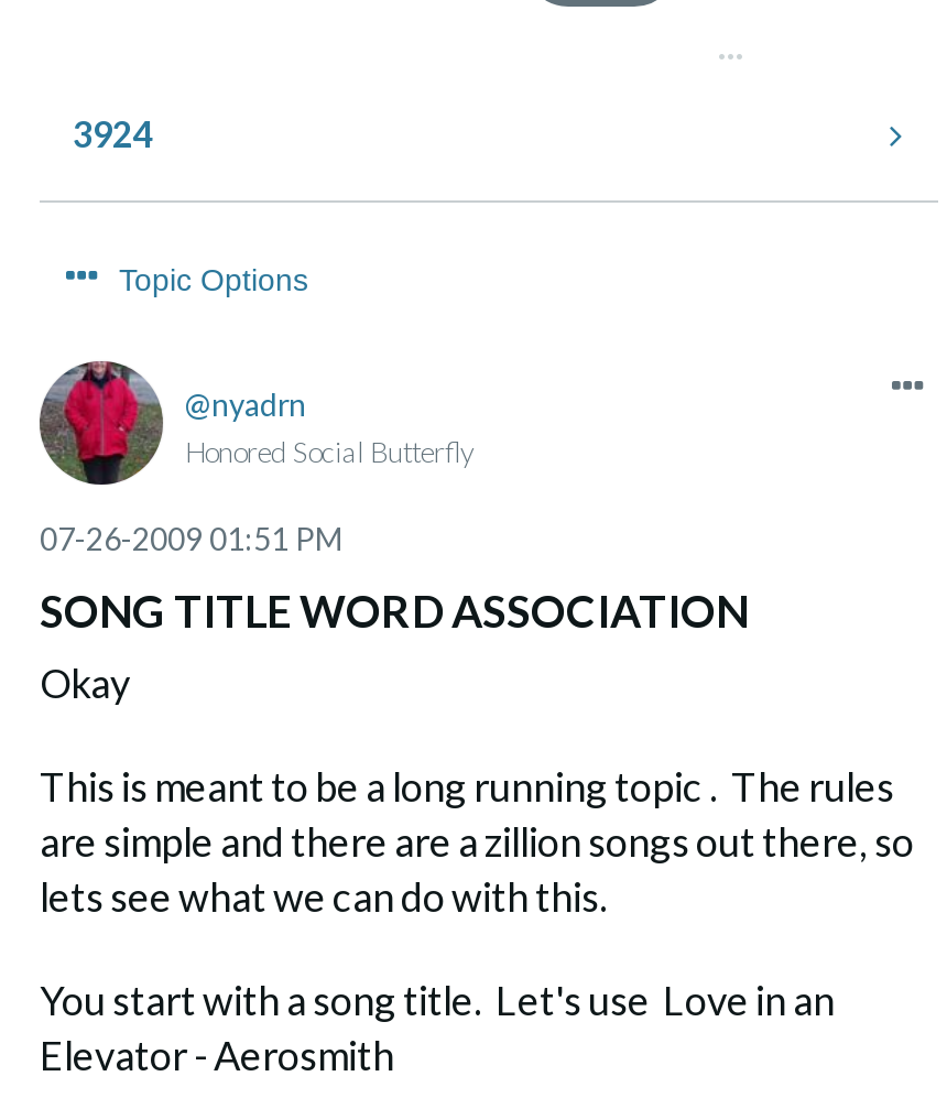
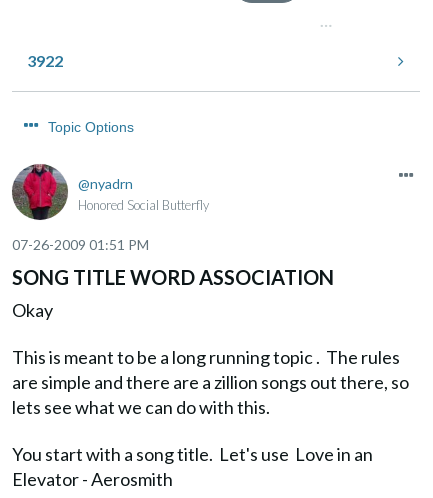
- 3924
+ 3922
